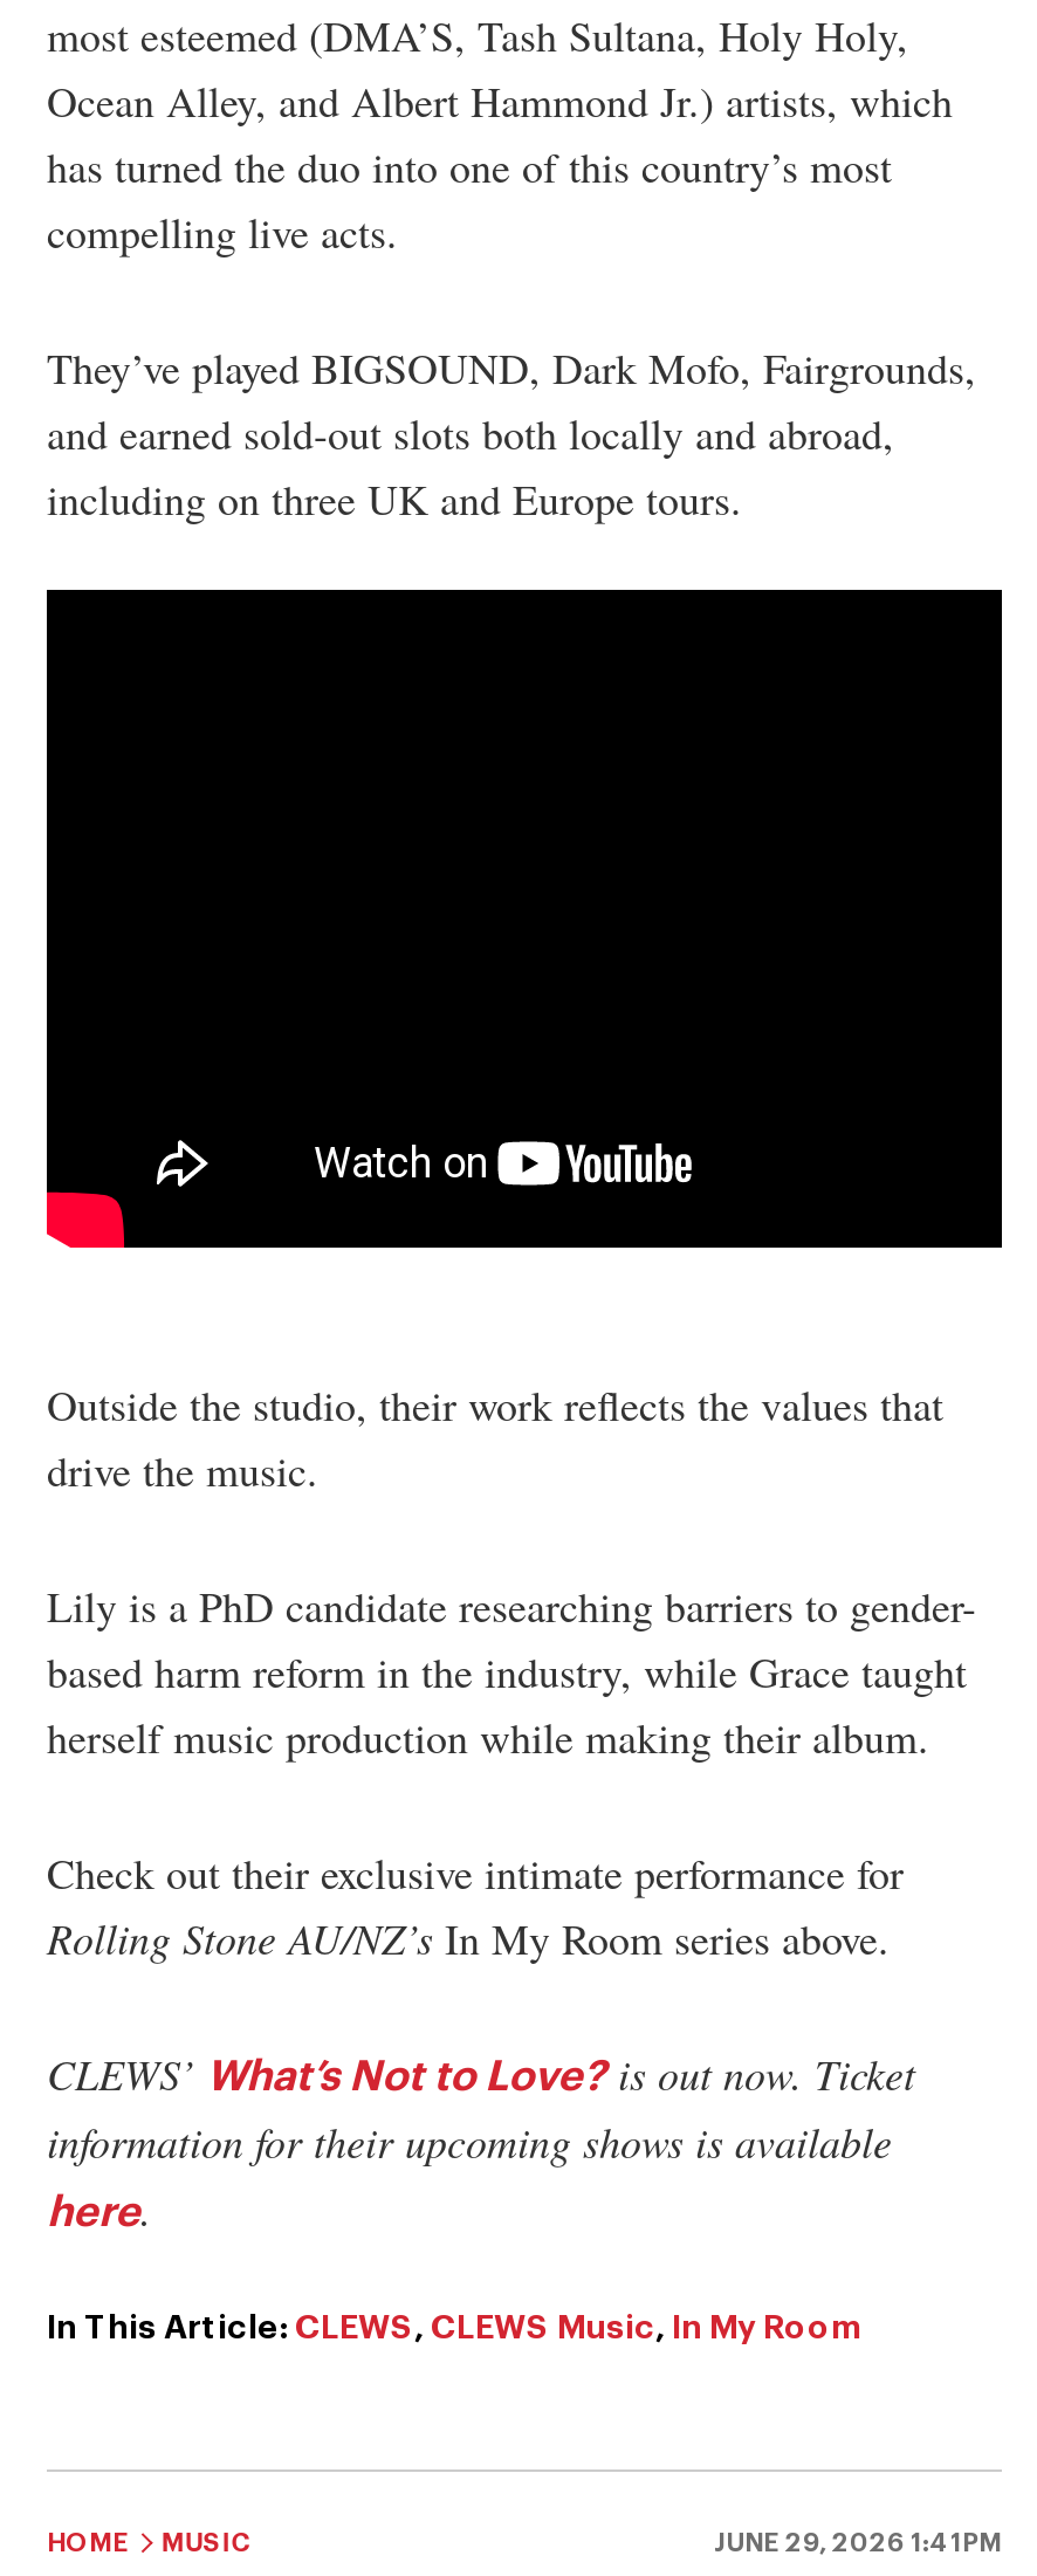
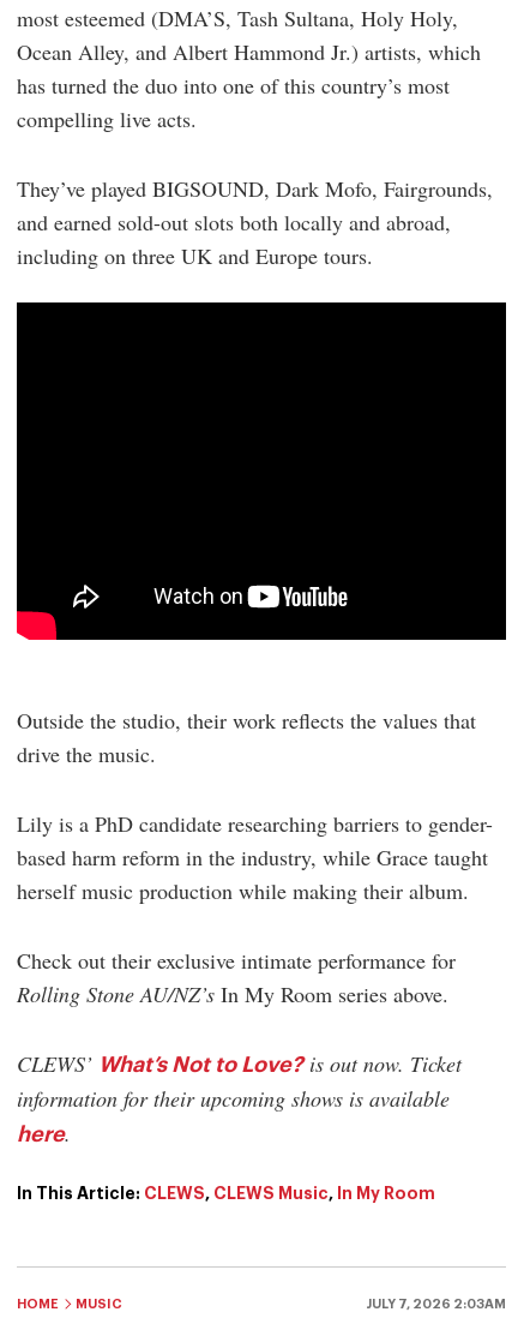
- JUNE 29, 2026 1:41PM
+ JULY 7, 2026 2:03AM
